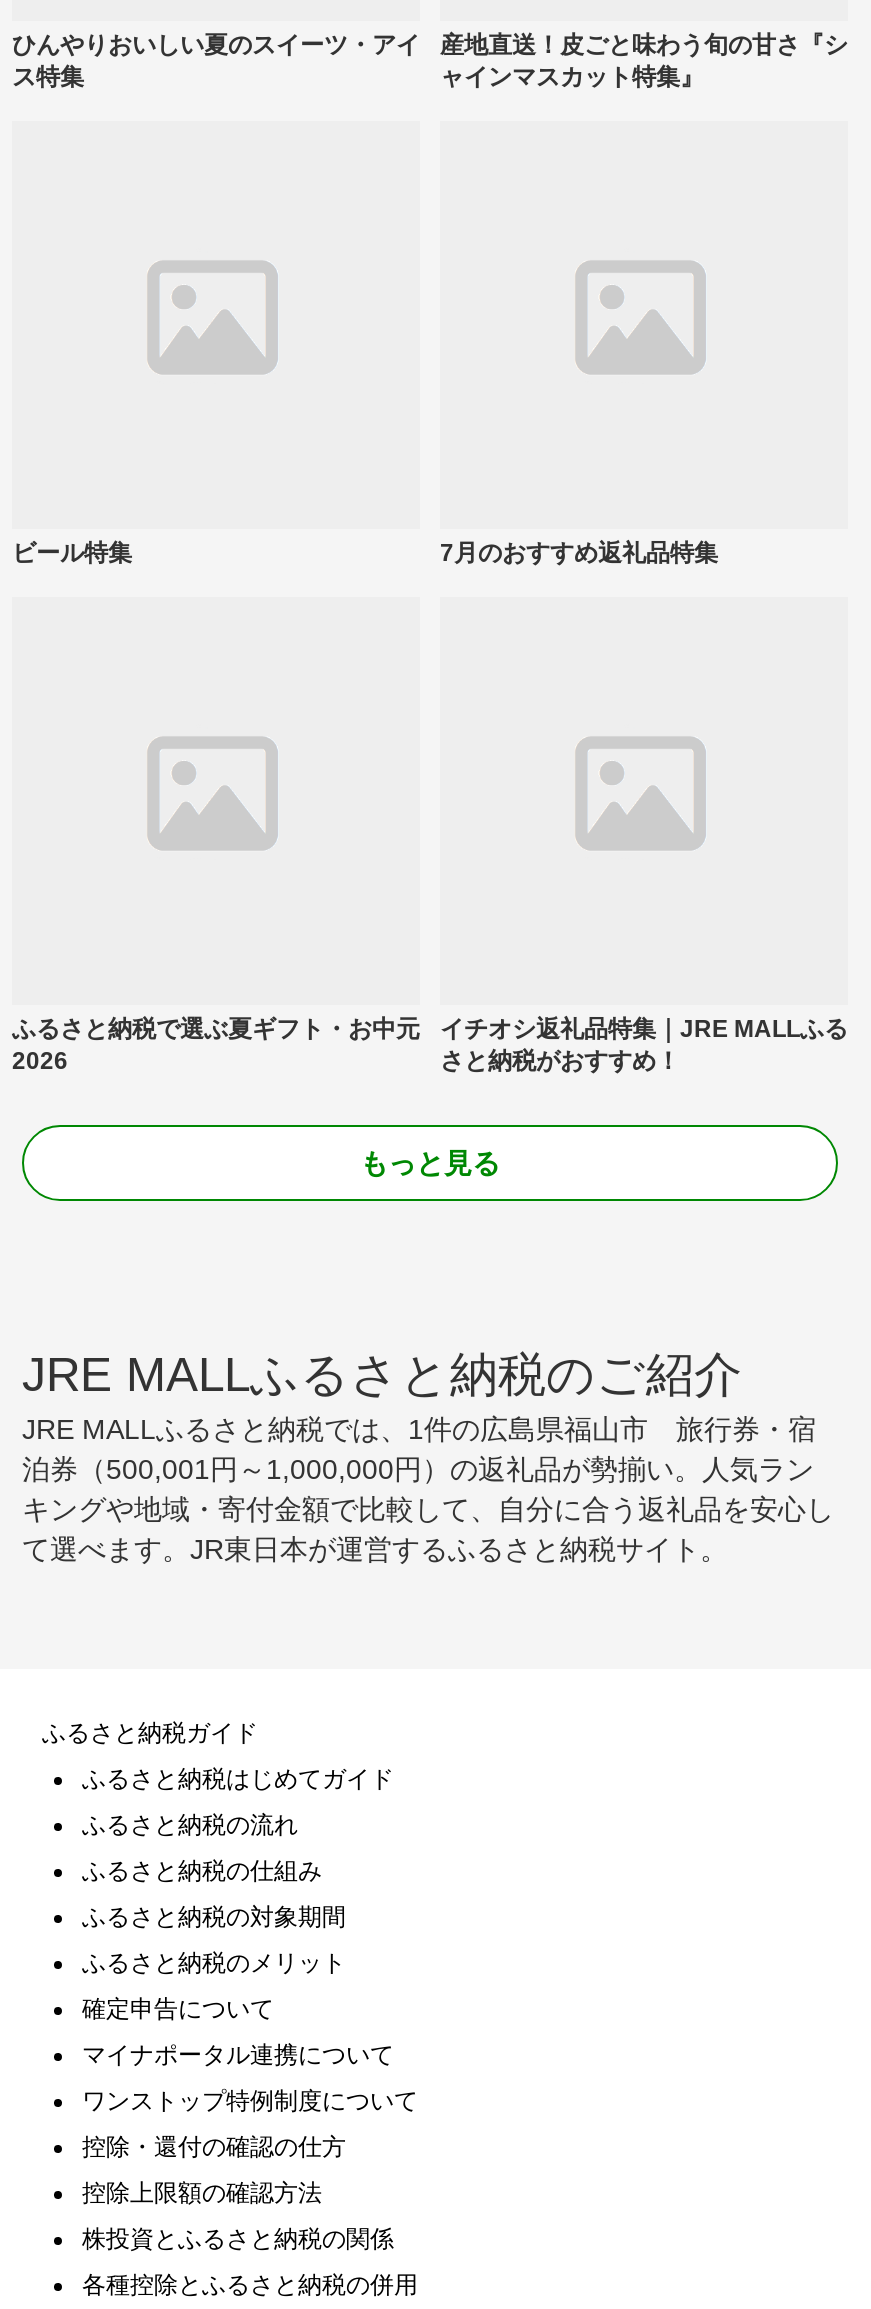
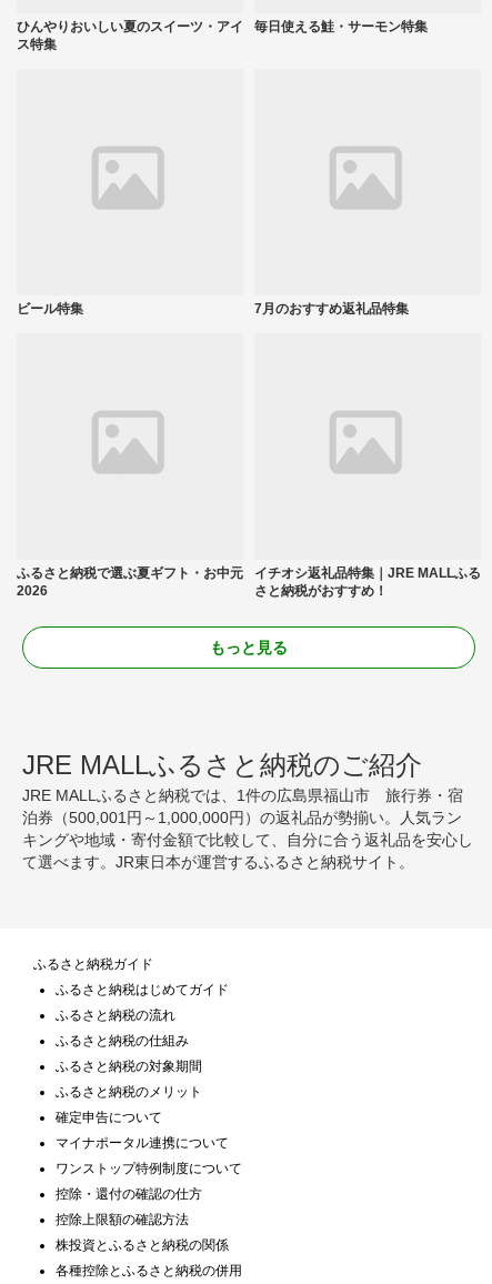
- 産地直送！皮ごと味わう旬の甘さ『シ
- ャインマスカット特集』
+ 毎日使える鮭・サーモン特集
